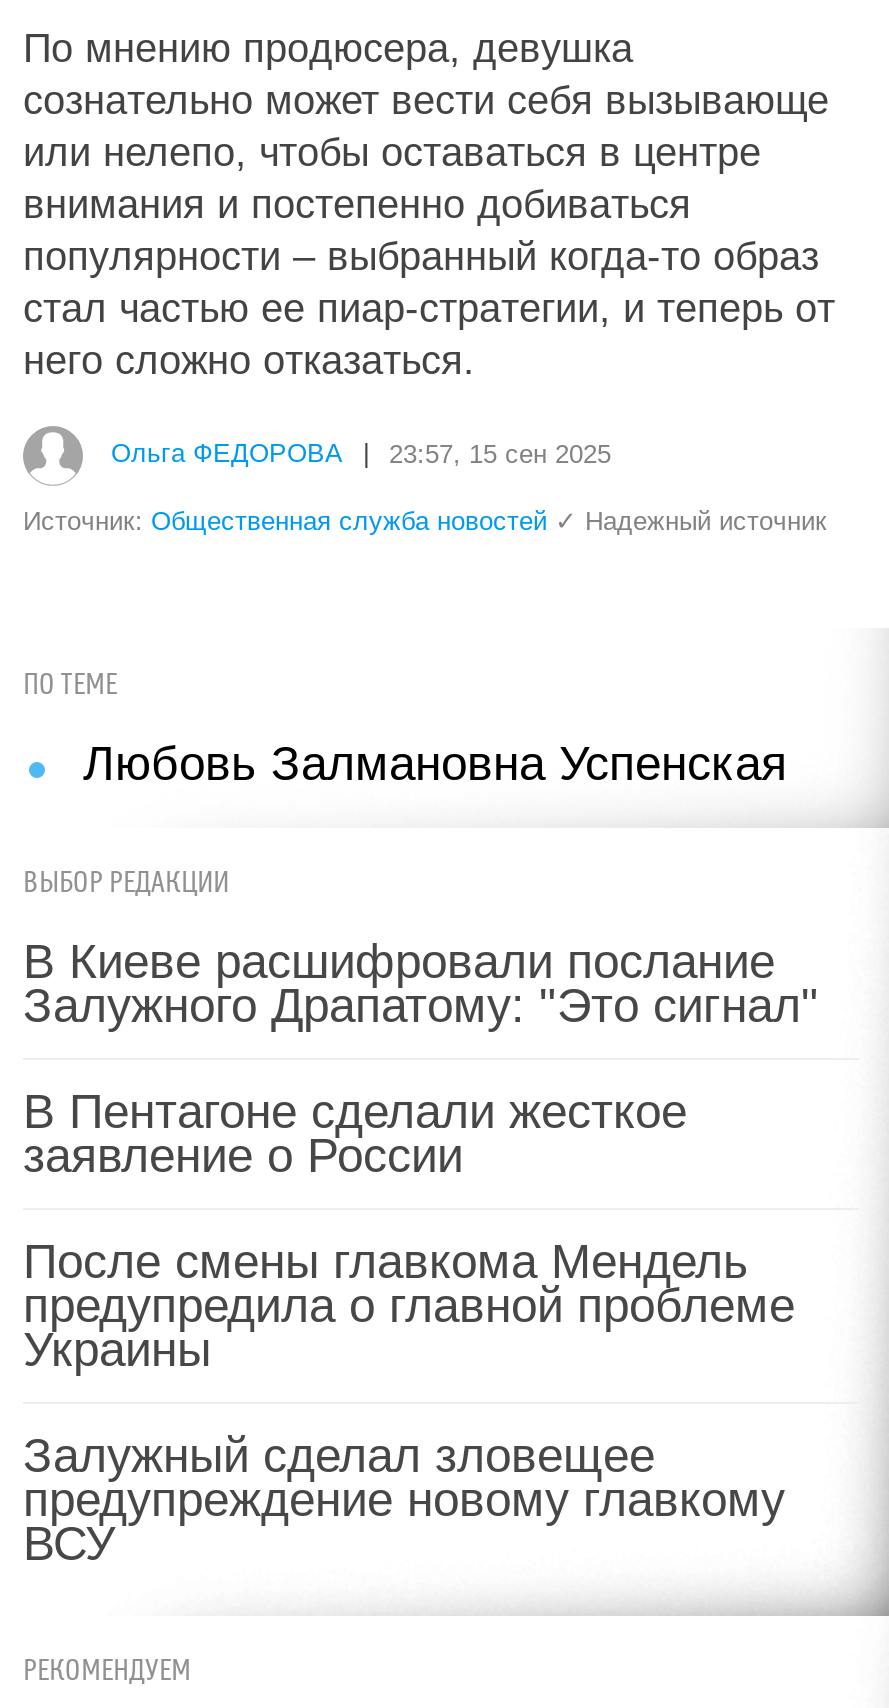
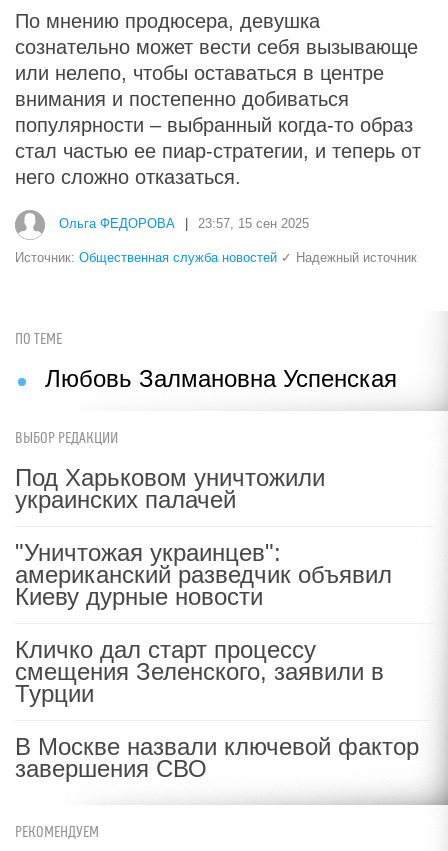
- В Киеве расшифровали послание
- Залужного Драпатому: "Это сигнал"
+ Под Харьковом уничтожили
+ украинских палачей

- В Пентагоне сделали жесткое
- заявление о России
+ "Уничтожая украинцев":
+ американский разведчик объявил
+ Киеву дурные новости

- После смены главкома Мендель
- предупредила о главной проблеме
- Украины
+ Кличко дал старт процессу
+ смещения Зеленского, заявили в
+ Турции

- Залужный сделал зловещее
- предупреждение новому главкому
- ВСУ
+ В Москве назвали ключевой фактор
+ завершения СВО
